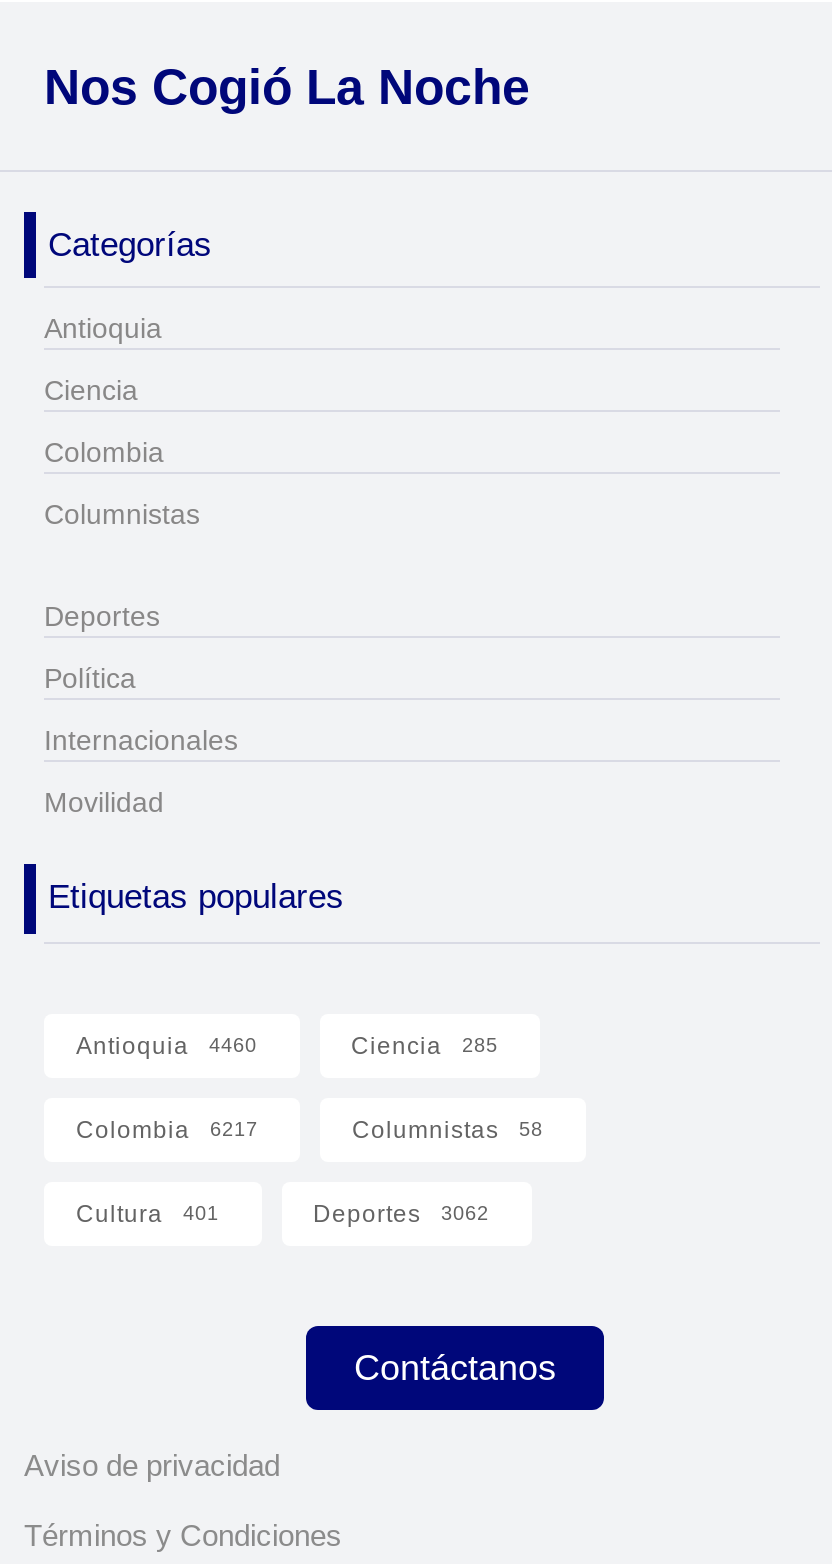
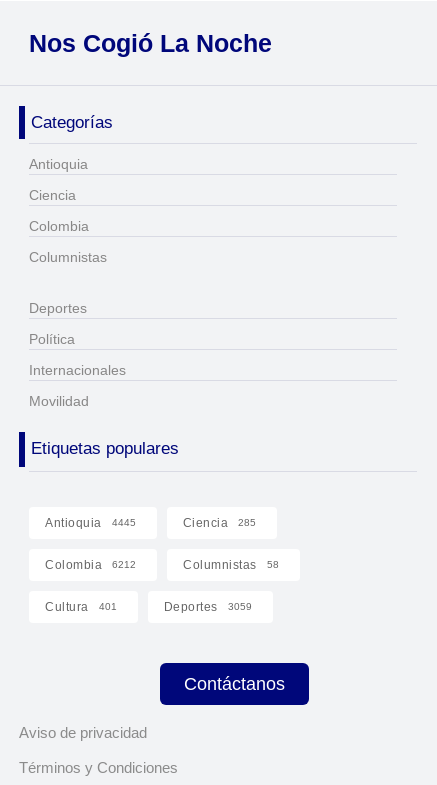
- Antioquia 4460
+ Antioquia 4445

- Colombia 6217
+ Colombia 6212

- Deportes 3062
+ Deportes 3059
